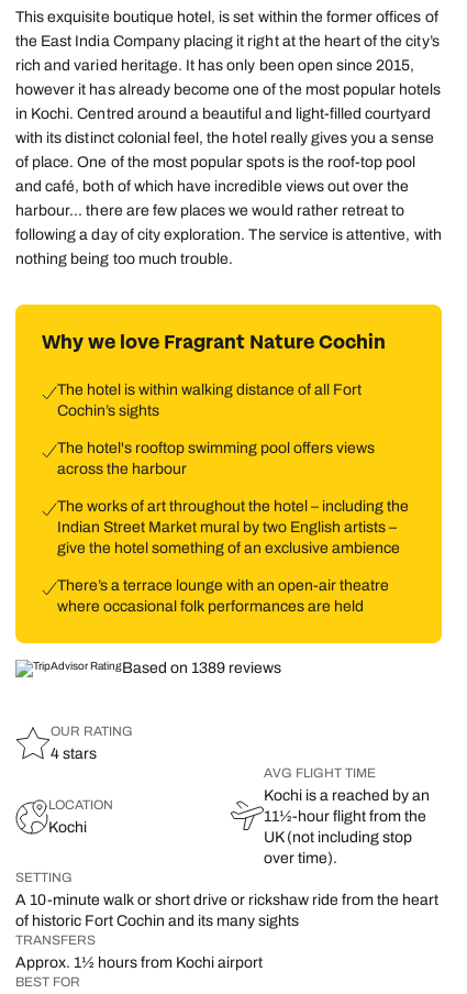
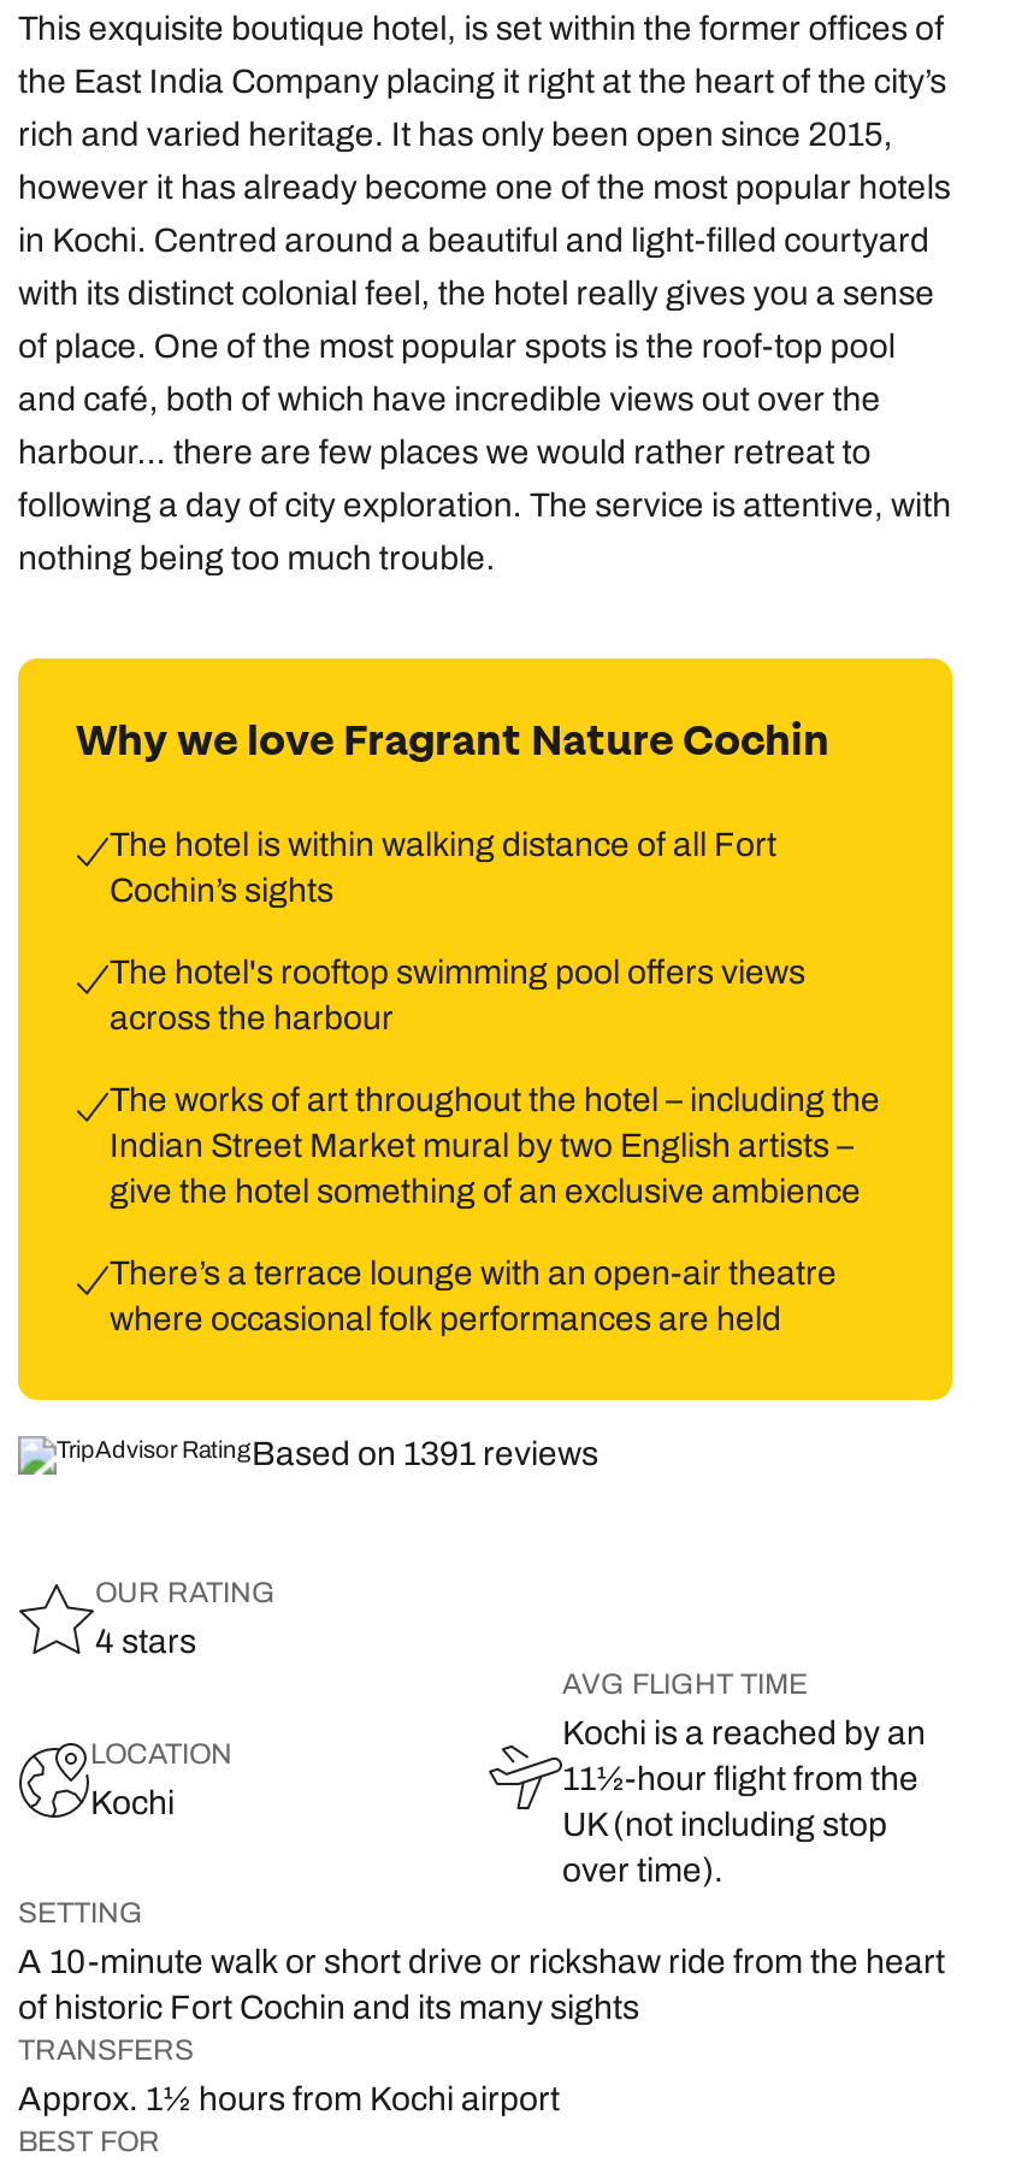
- Based on 1389 reviews
+ Based on 1391 reviews
